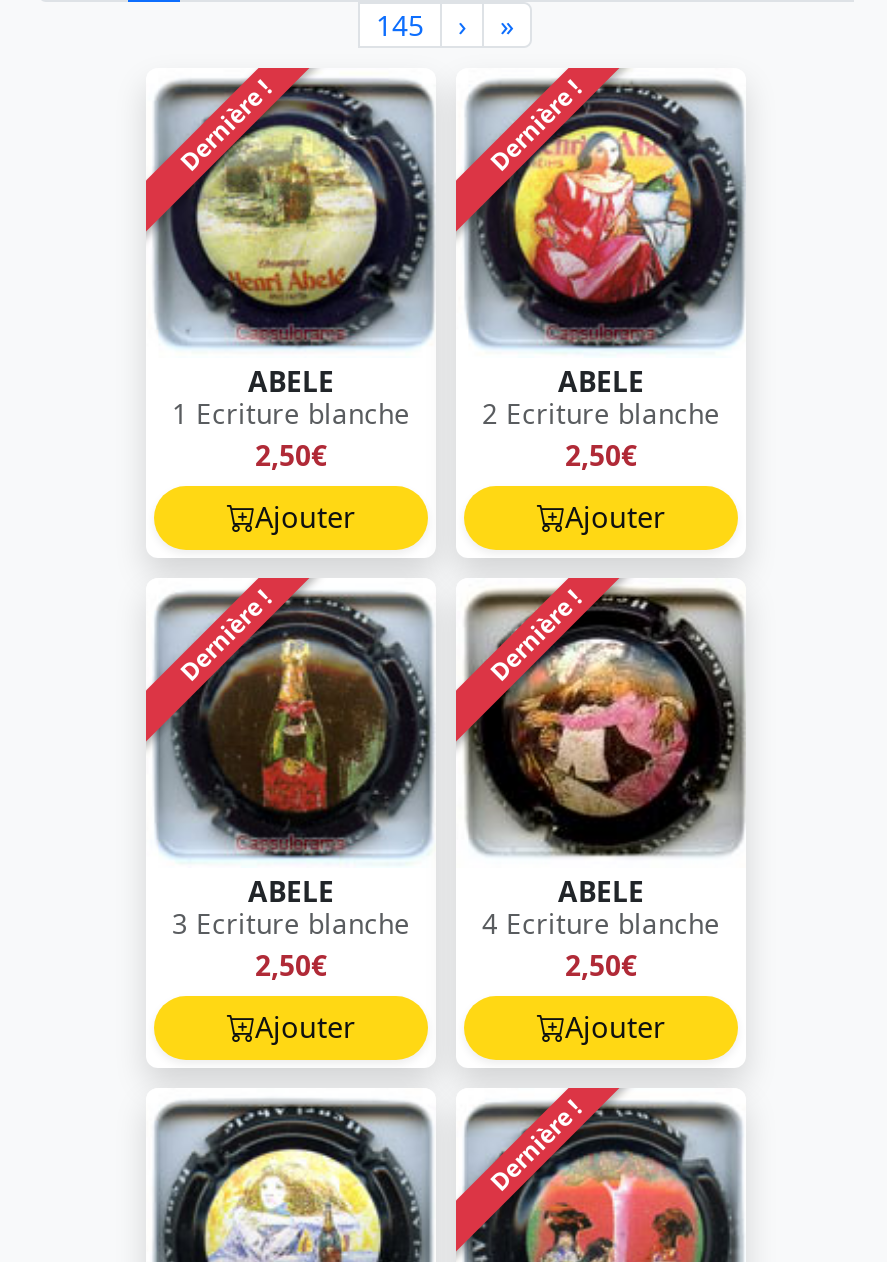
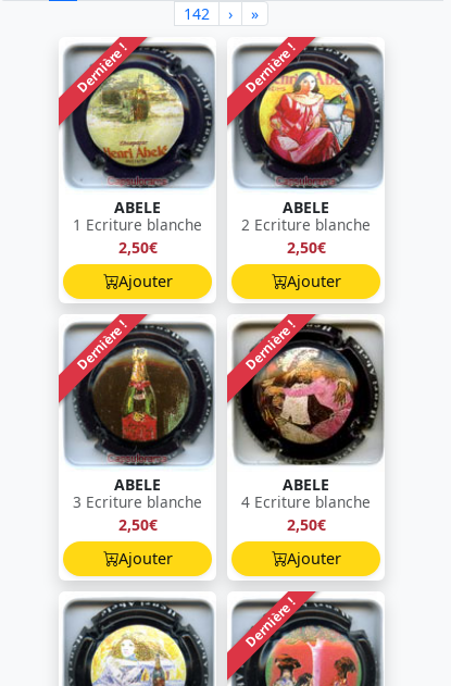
- 145
+ 142
